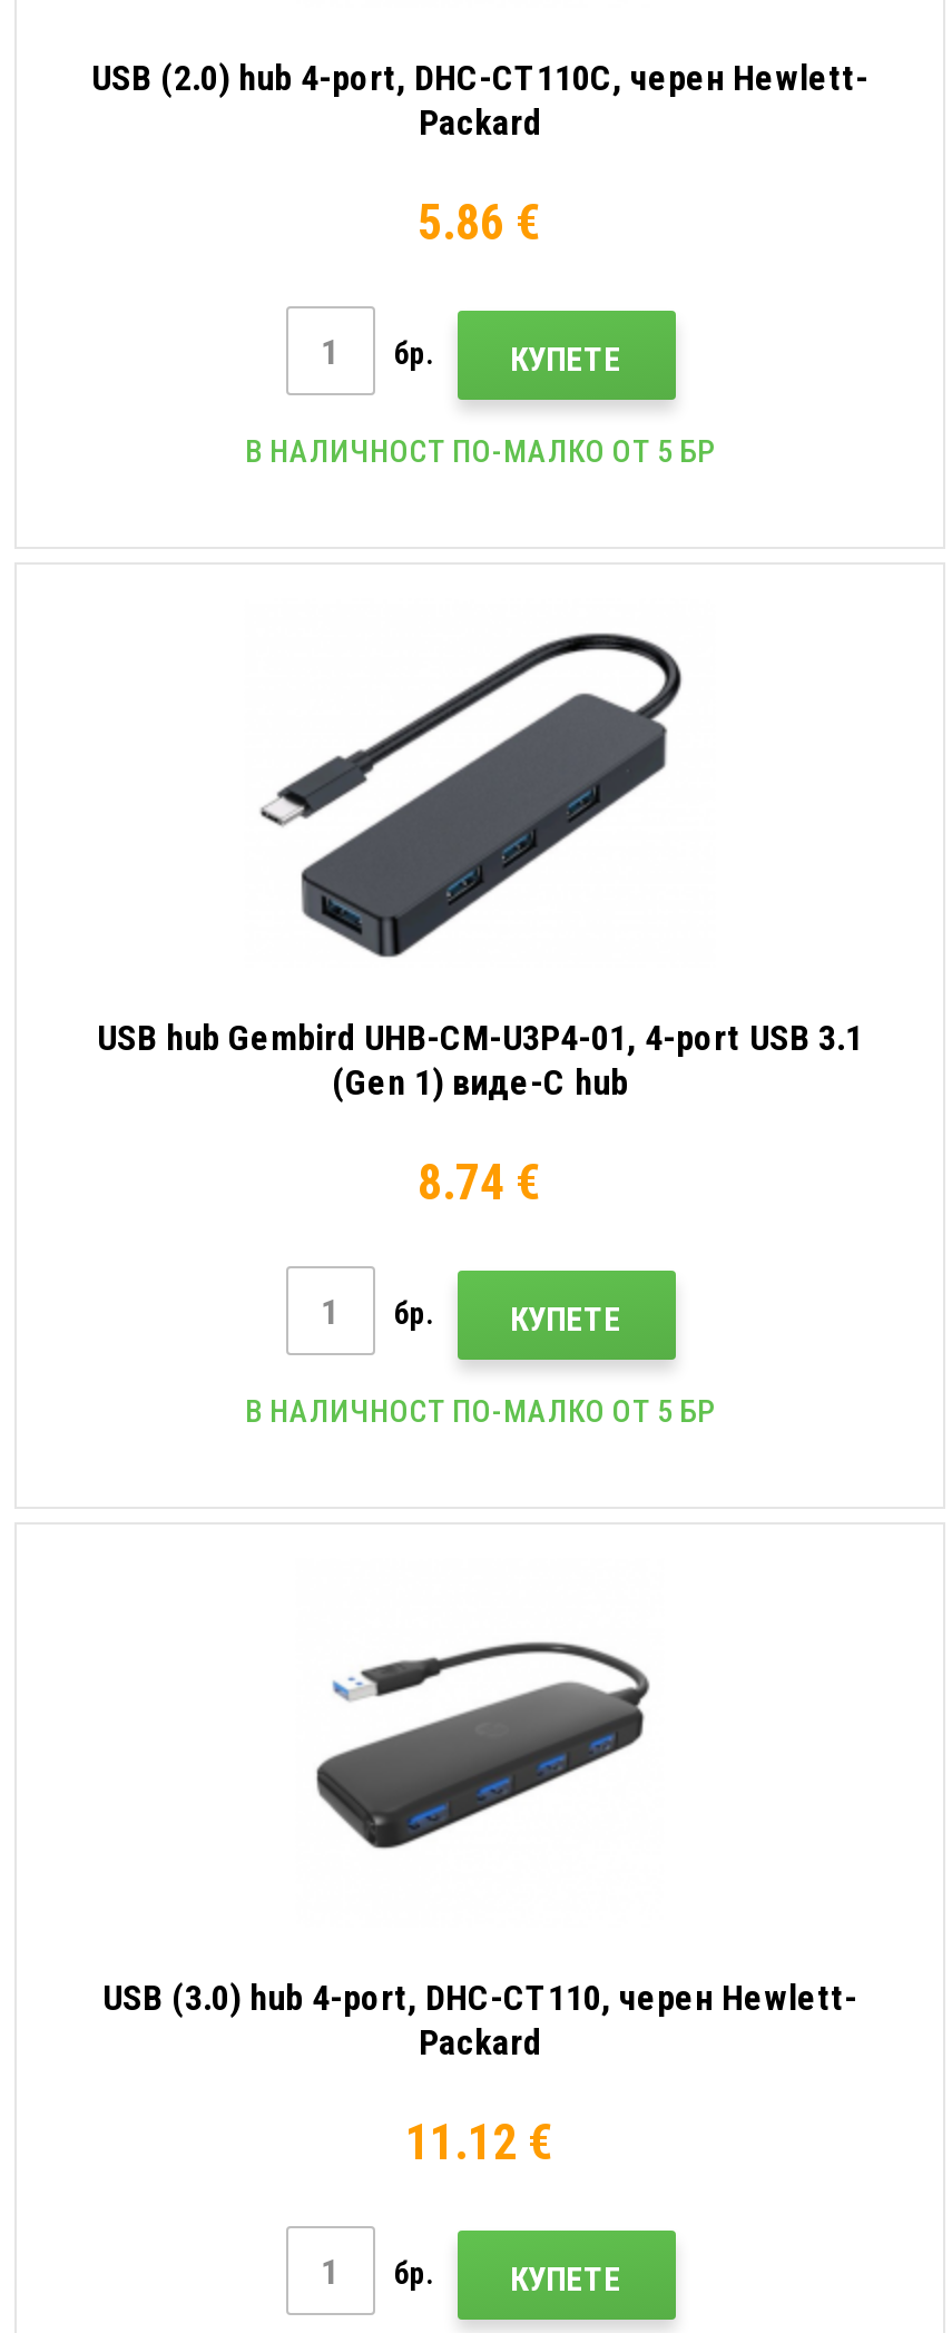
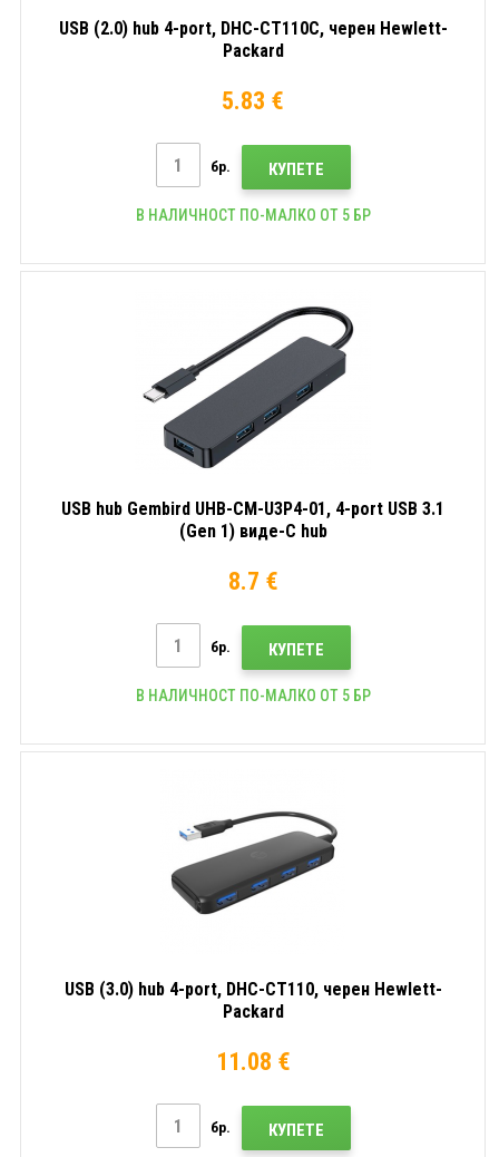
- 5.86 €
+ 5.83 €

- 8.74 €
+ 8.7 €

- 11.12 €
+ 11.08 €
